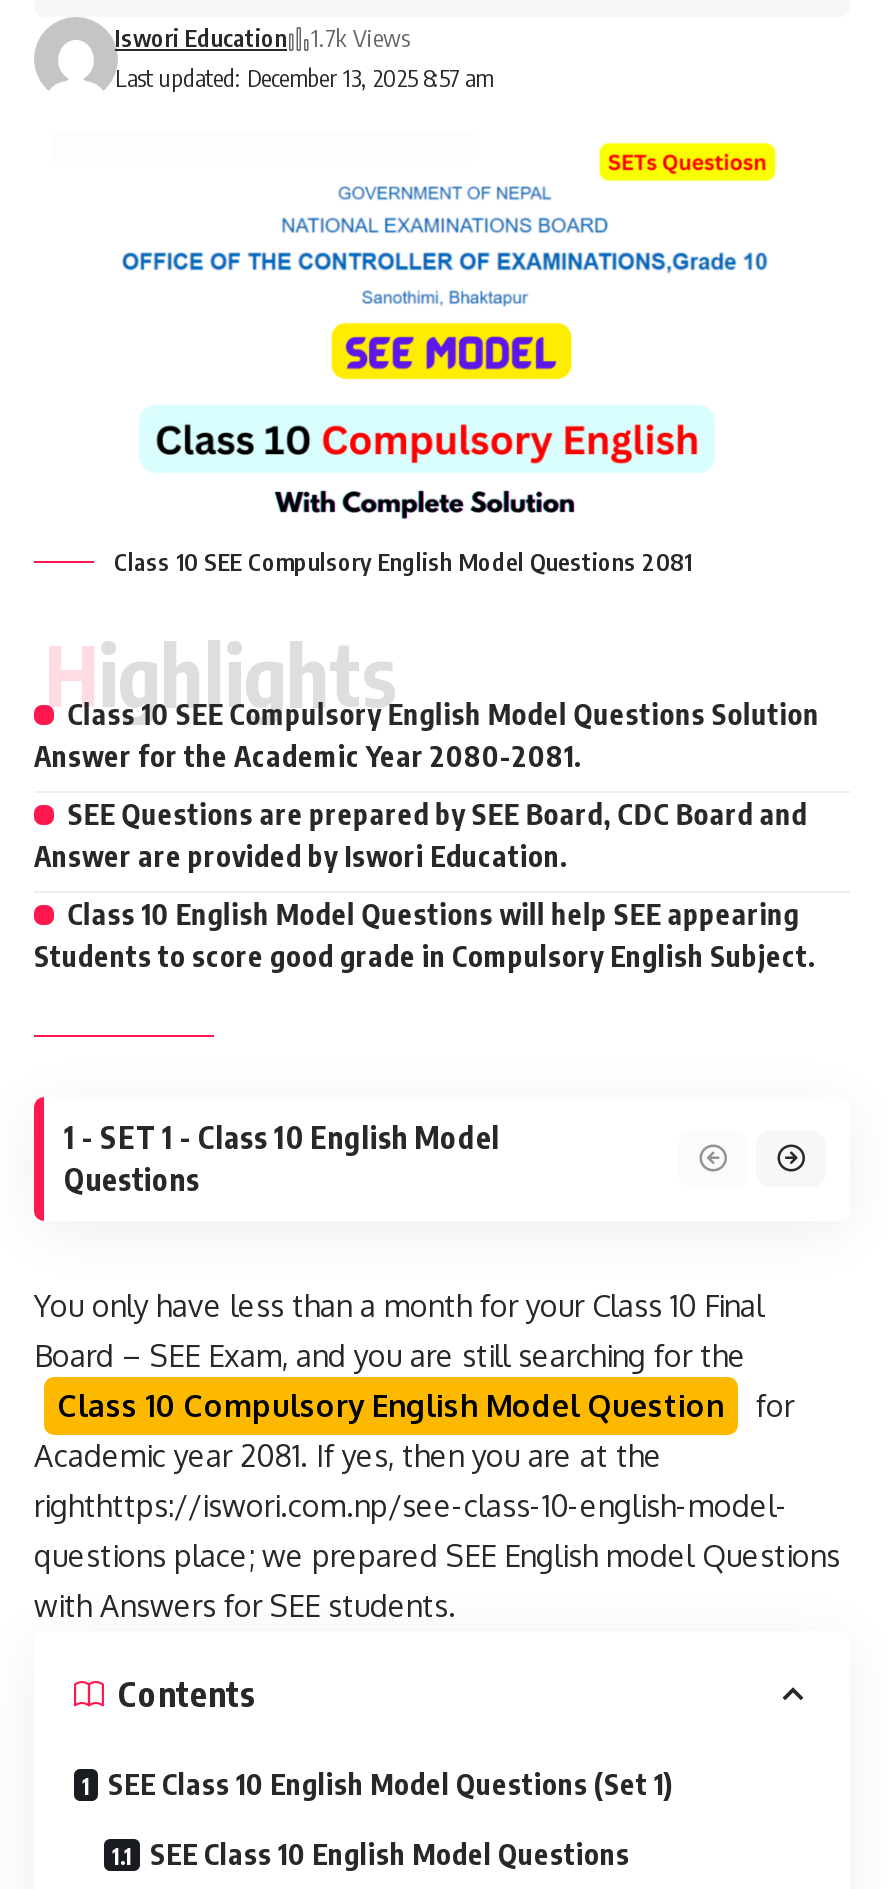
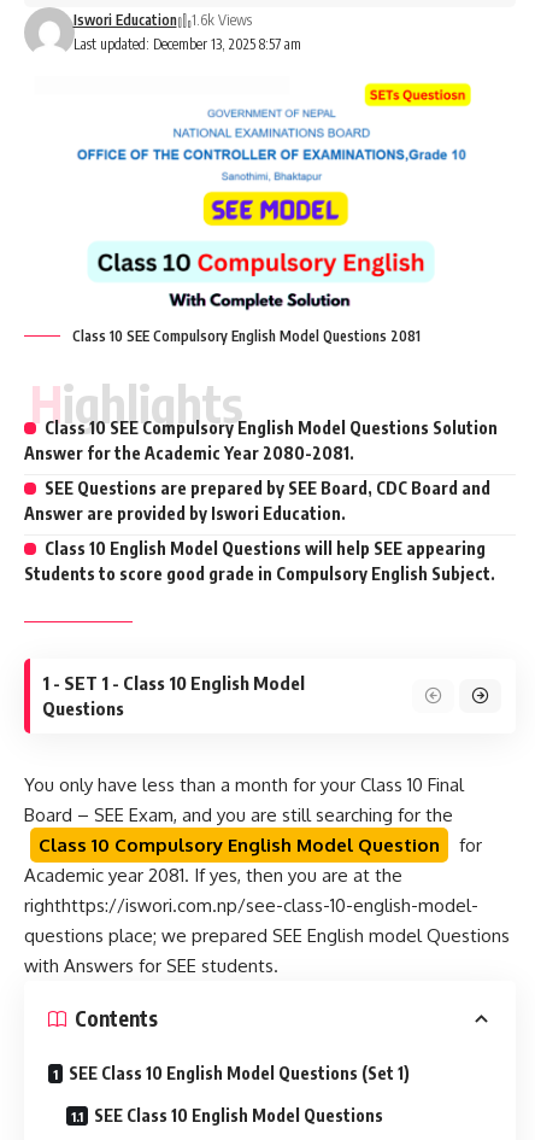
- Iswori Education 1.7k Views
+ Iswori Education 1.6k Views
